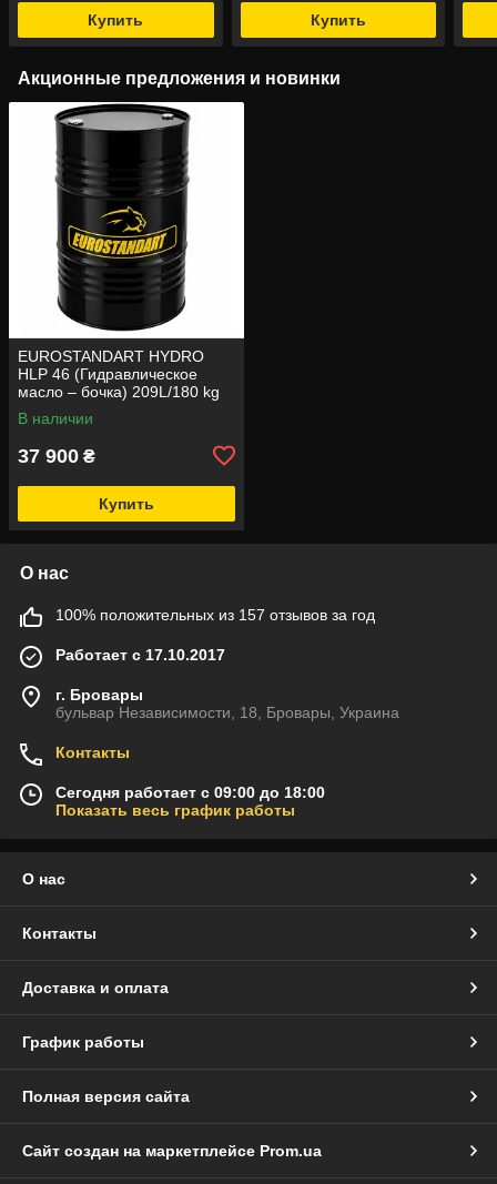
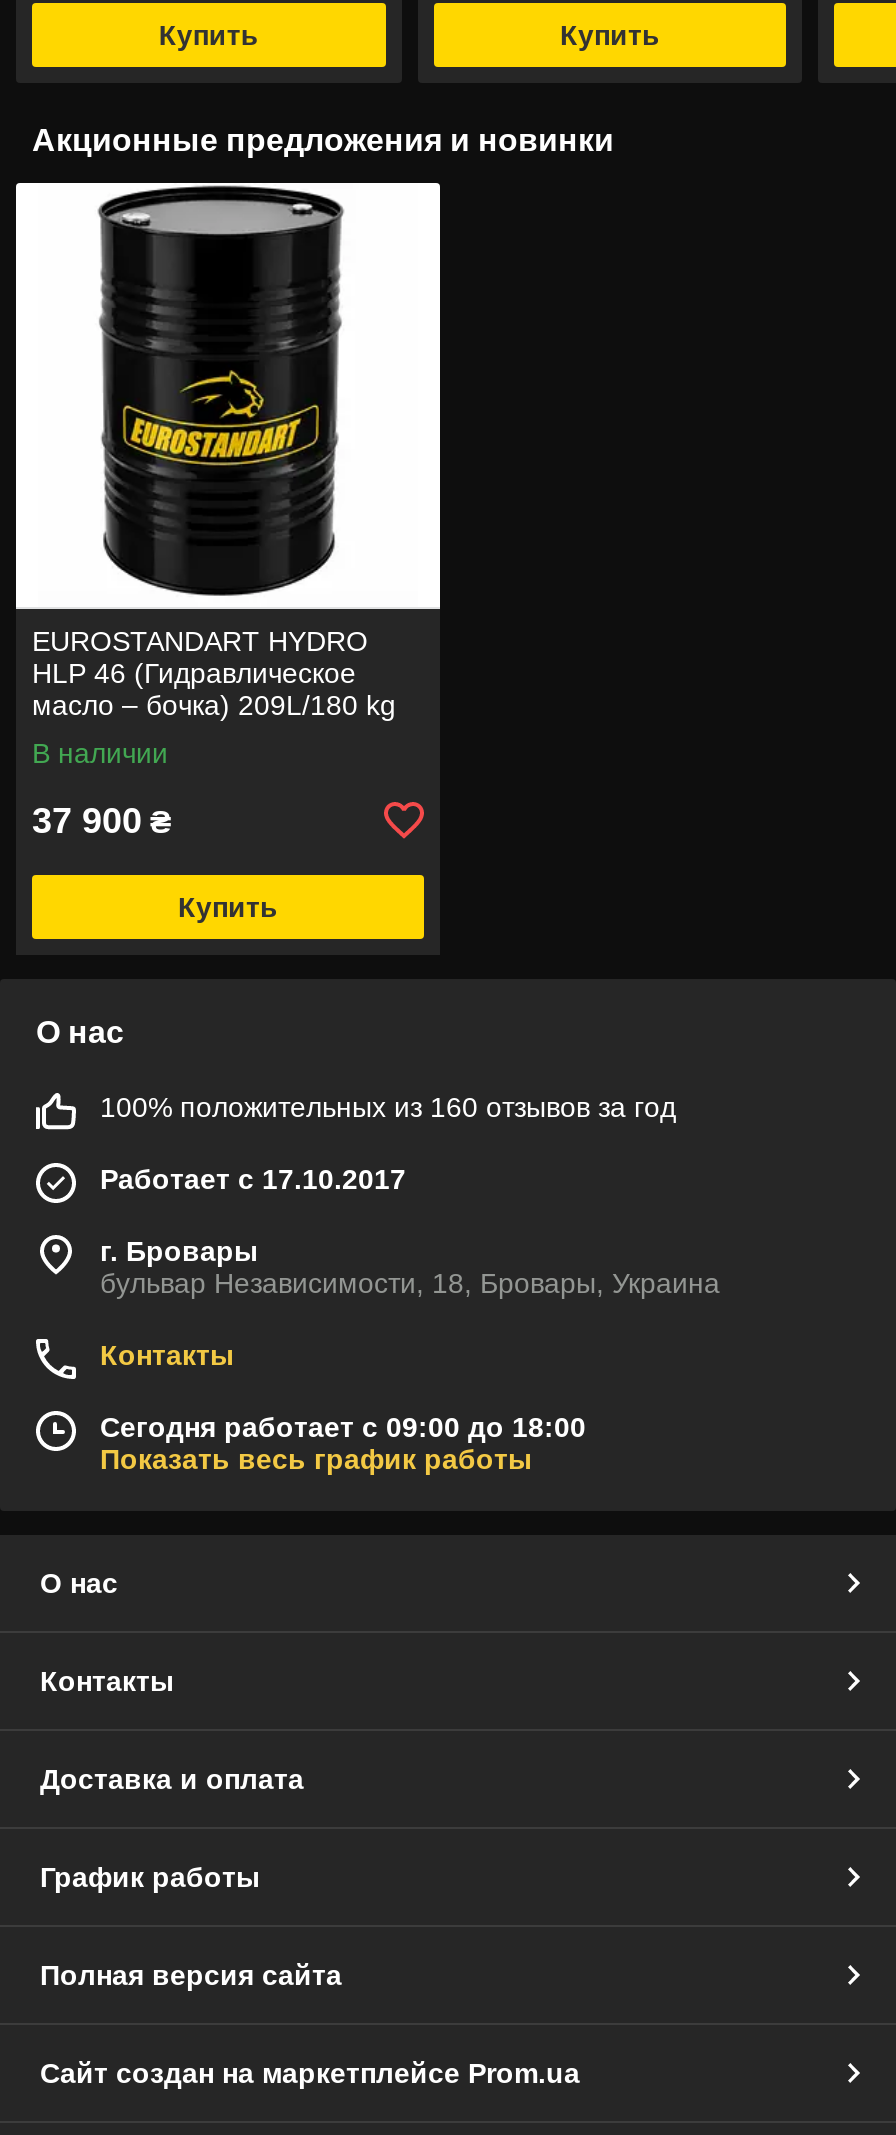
- 100% положительных из 157 отзывов за год
+ 100% положительных из 160 отзывов за год
